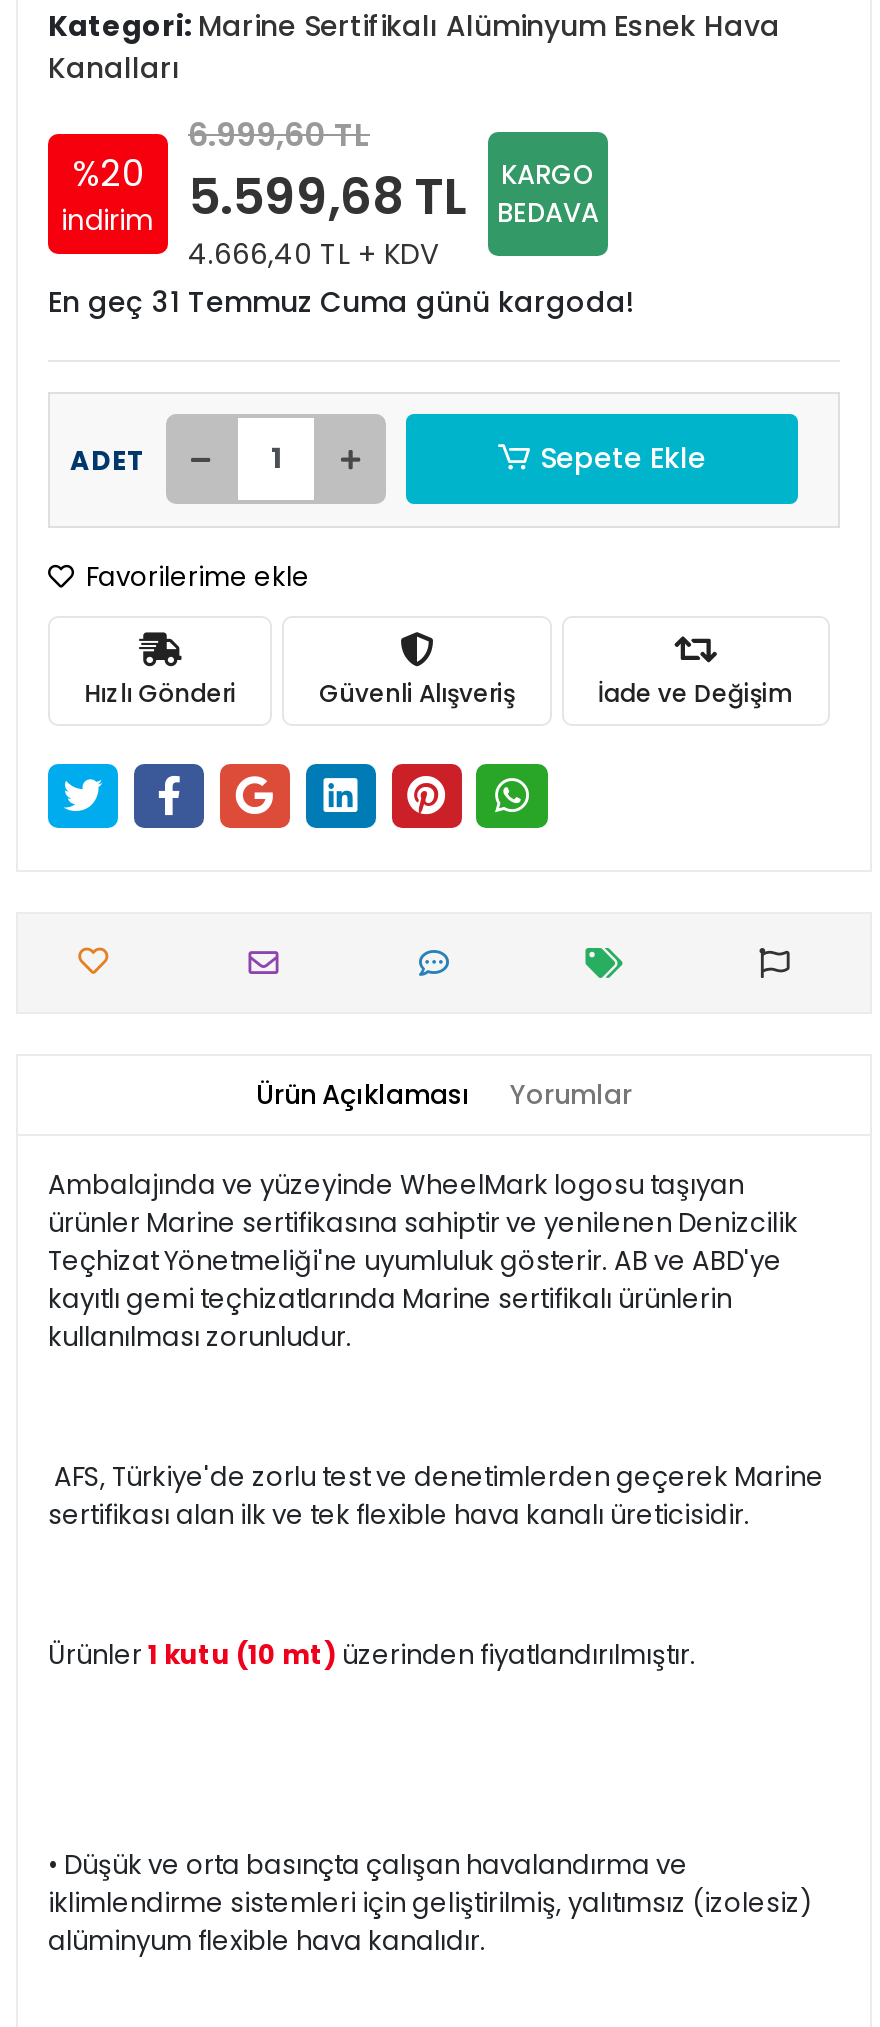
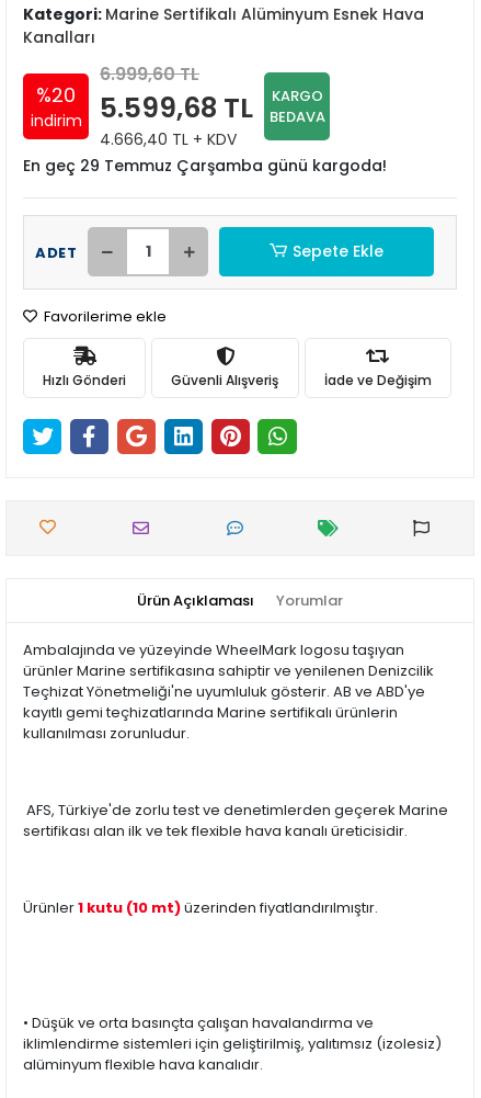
- En geç 31 Temmuz Cuma günü kargoda!
+ En geç 29 Temmuz Çarşamba günü kargoda!
